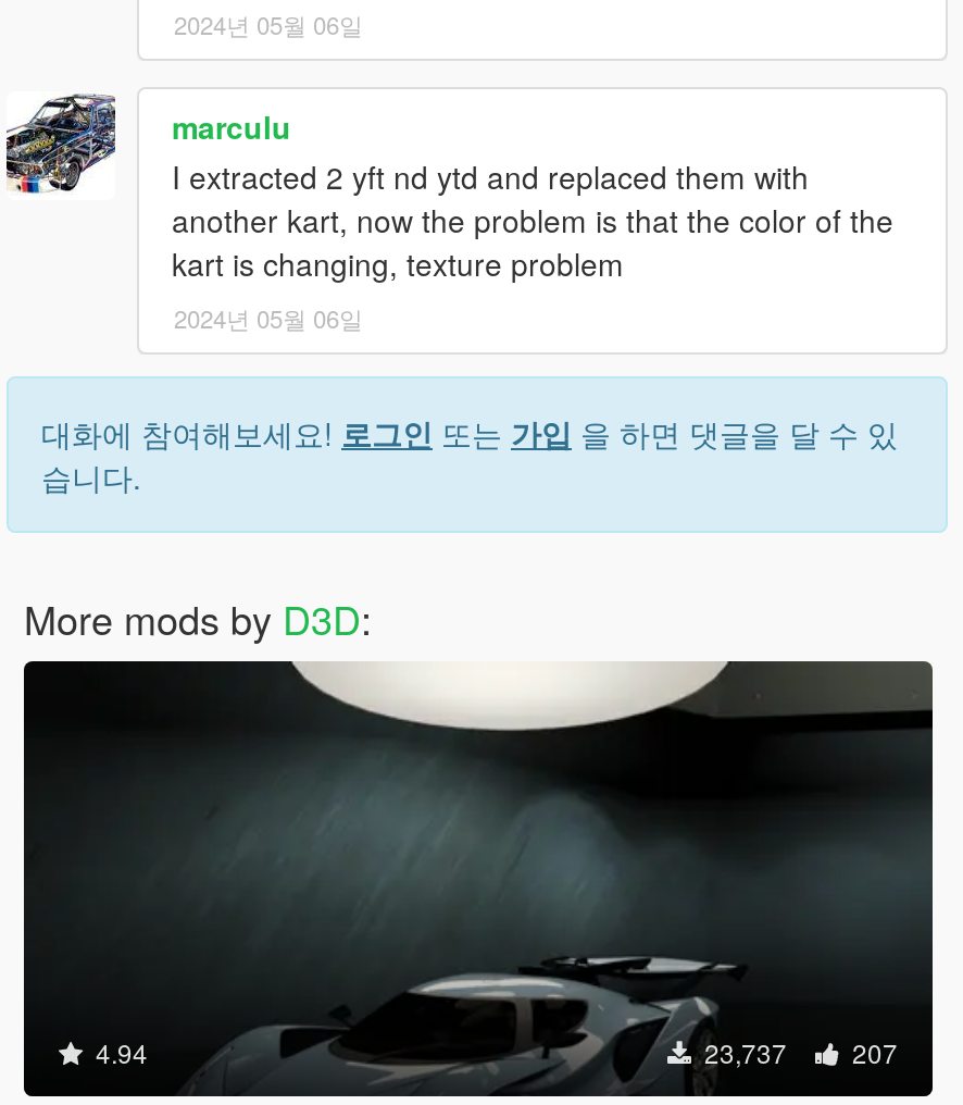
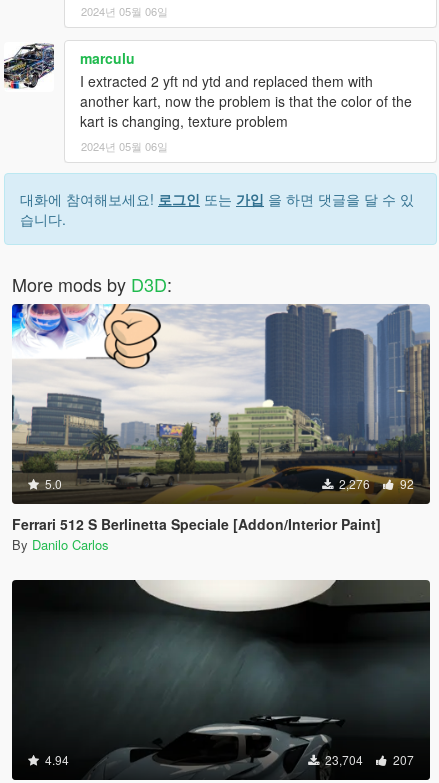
+ [image]
+ 5.0
+ 2,276
+ 92
+ Ferrari 512 S Berlinetta Speciale [Addon/Interior Paint]
+ By Danilo Carlos

- 23,737 207
+ 23,704 207
